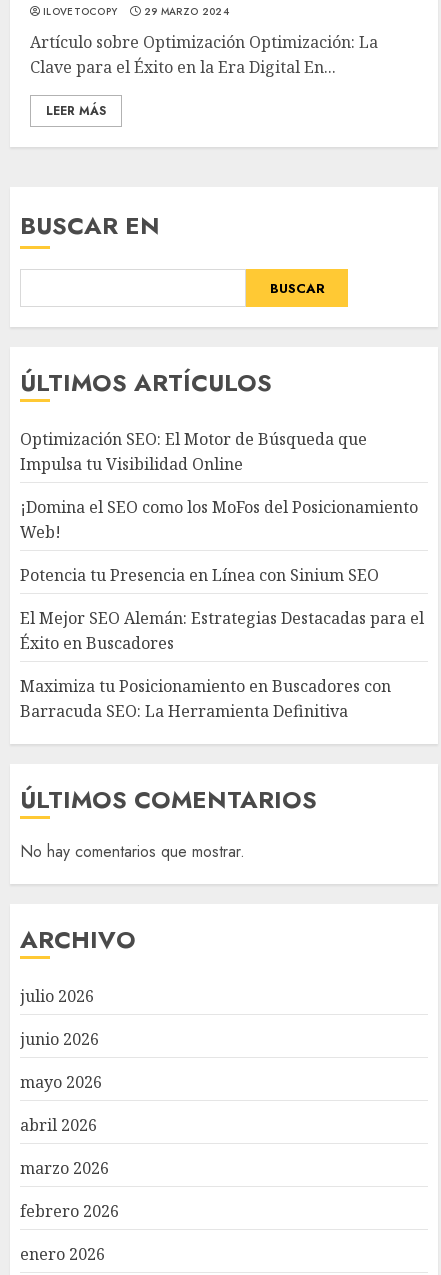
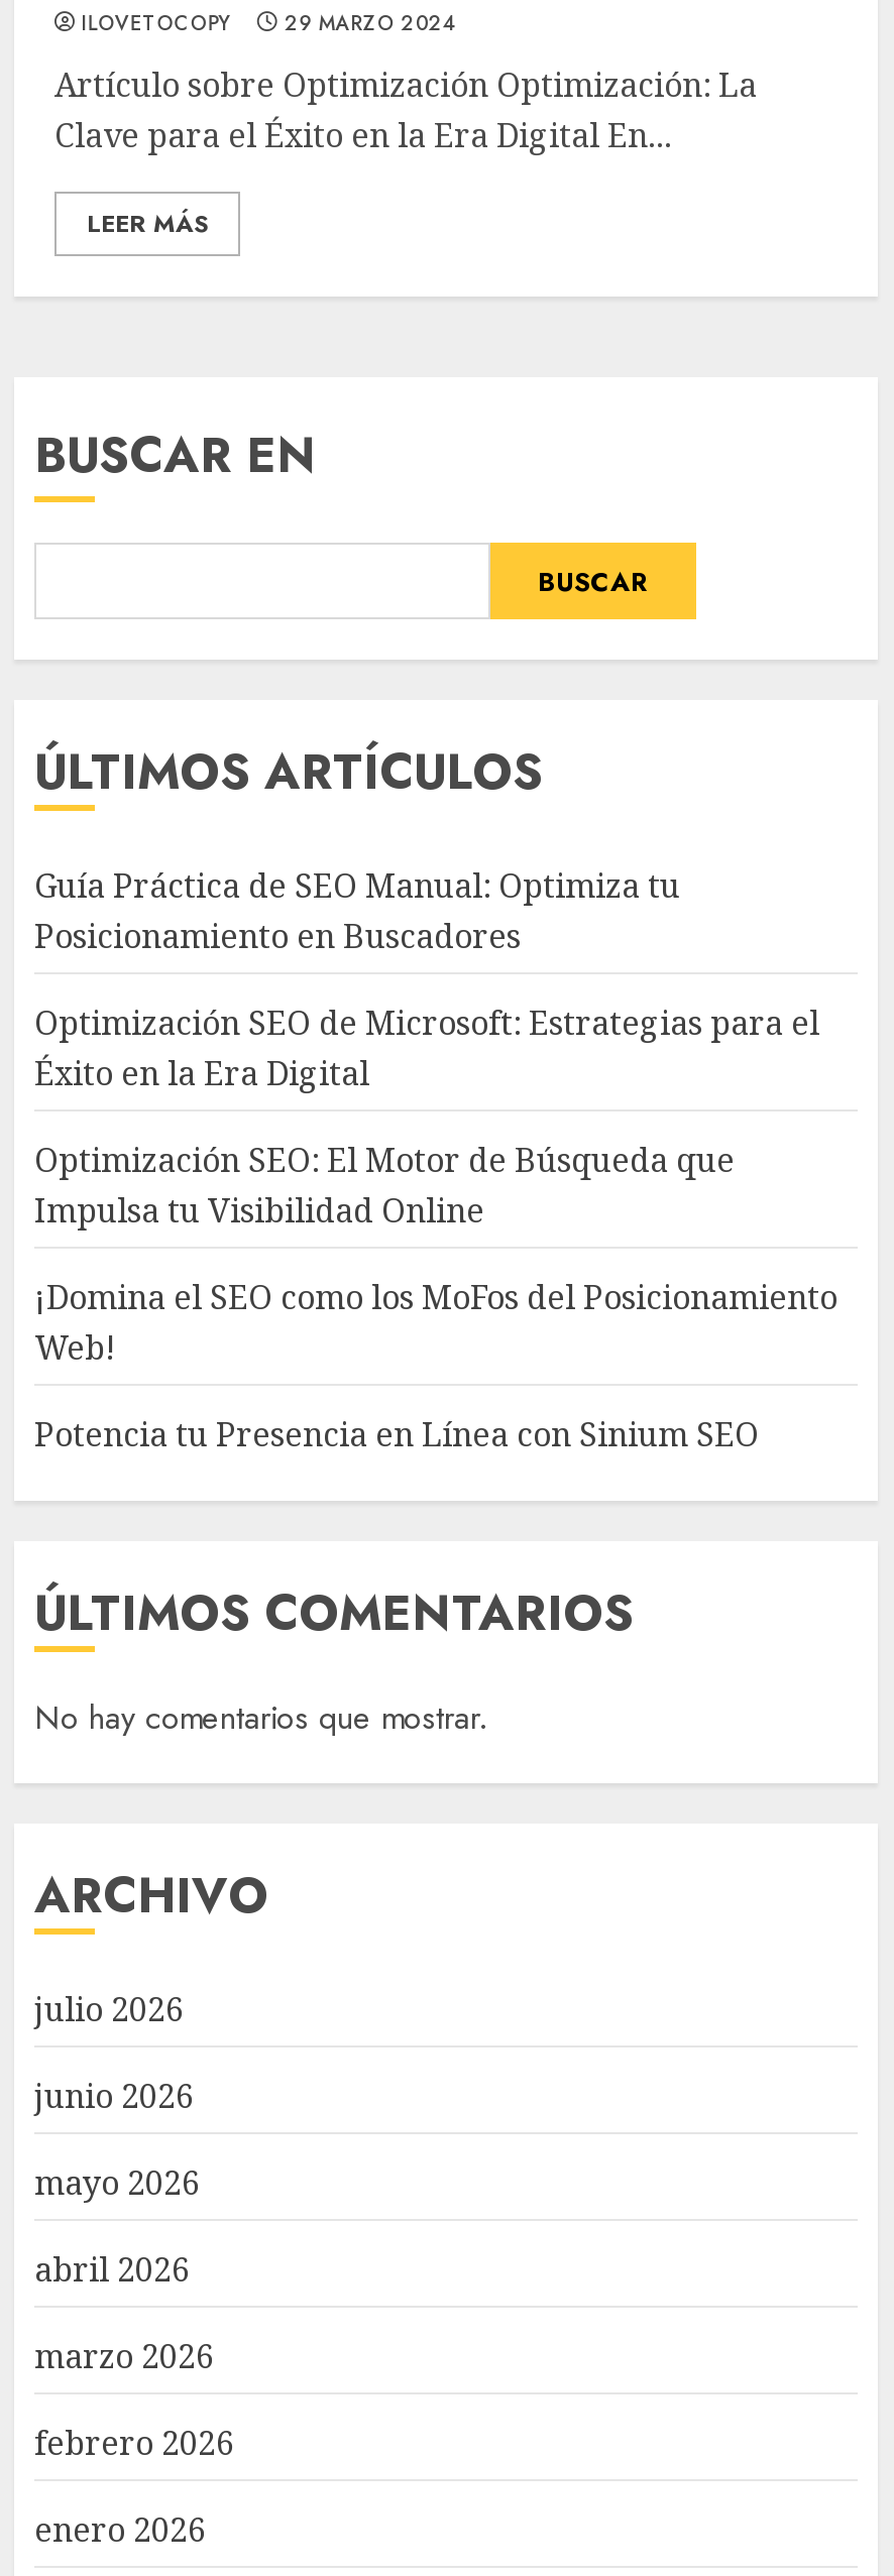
+ Guía Práctica de SEO Manual: Optimiza tu
+ Posicionamiento en Buscadores
+ Optimización SEO de Microsoft: Estrategias para el
+ Éxito en la Era Digital

moved down: Optimización SEO: El Motor de Búsqueda que | Impulsa tu Visibilidad Online | ¡Domina el SEO como los MoFos del Posicionamiento | Web! | Potencia tu Presencia en Línea con Sinium SEO

- El Mejor SEO Alemán: Estrategias Destacadas para el
- Éxito en Buscadores
- Maximiza tu Posicionamiento en Buscadores con
- Barracuda SEO: La Herramienta Definitiva
